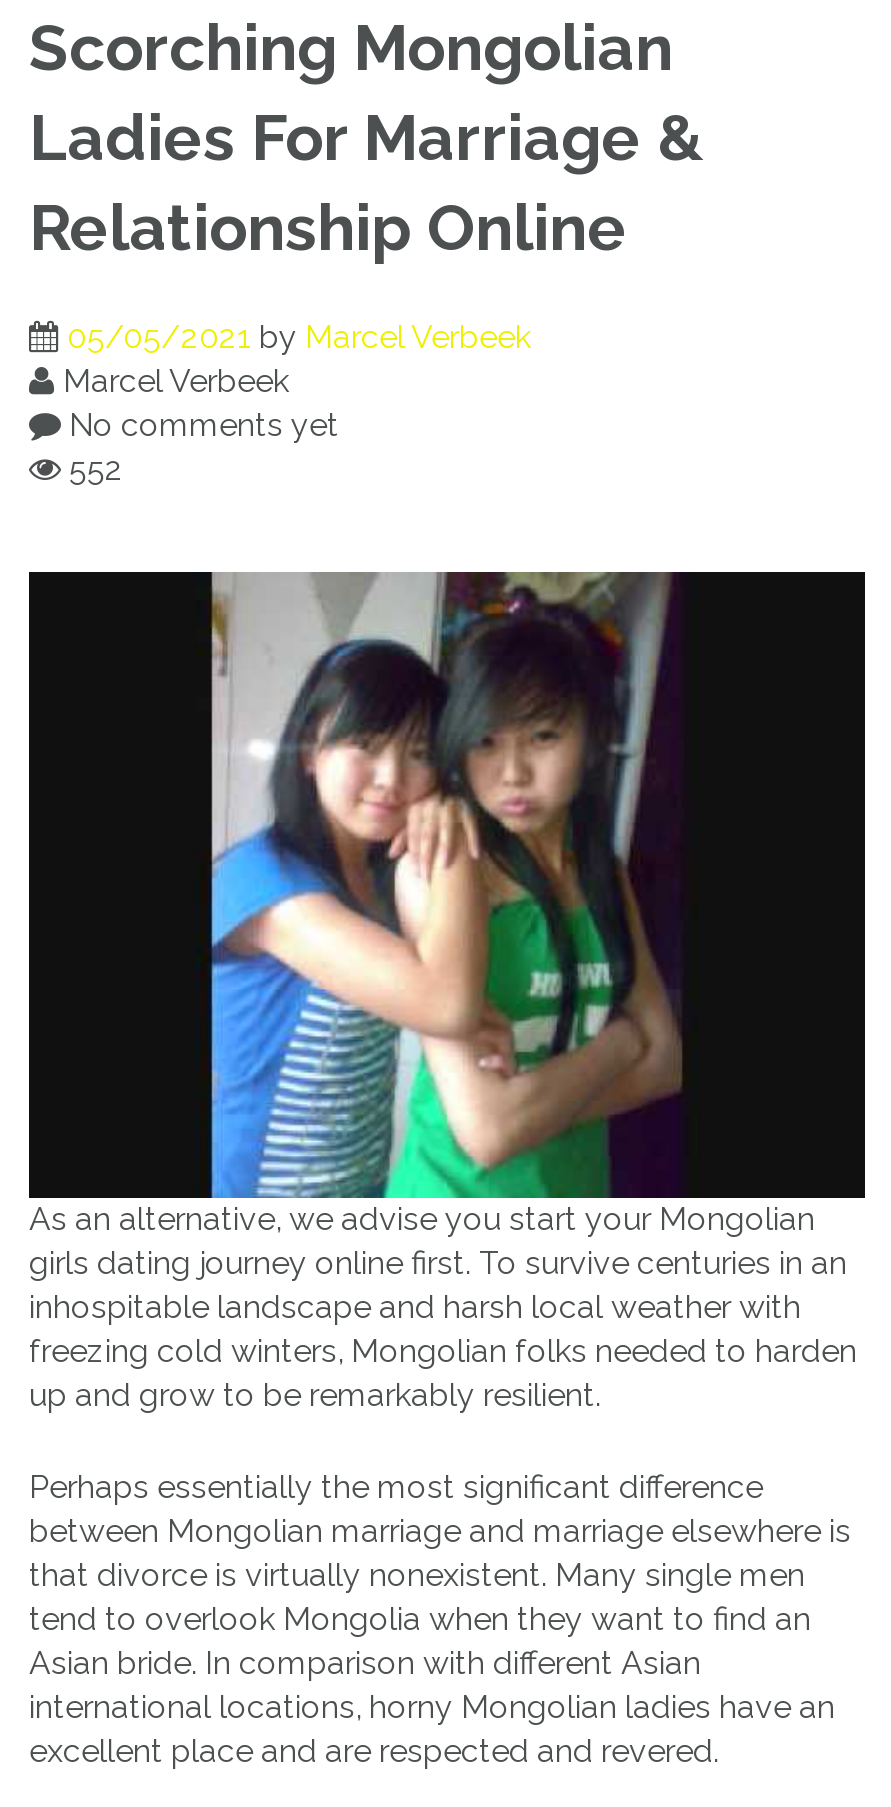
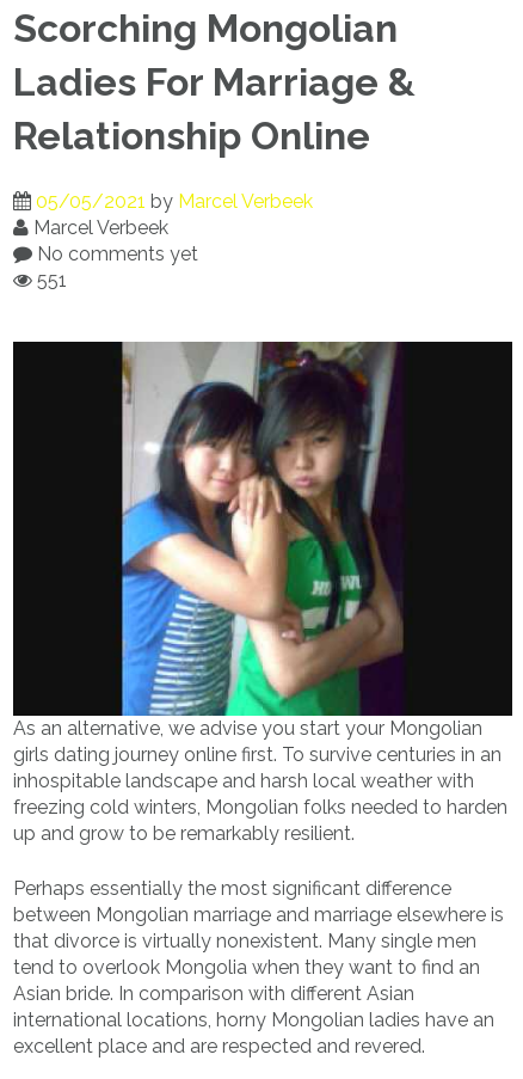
- 552
+ 551
